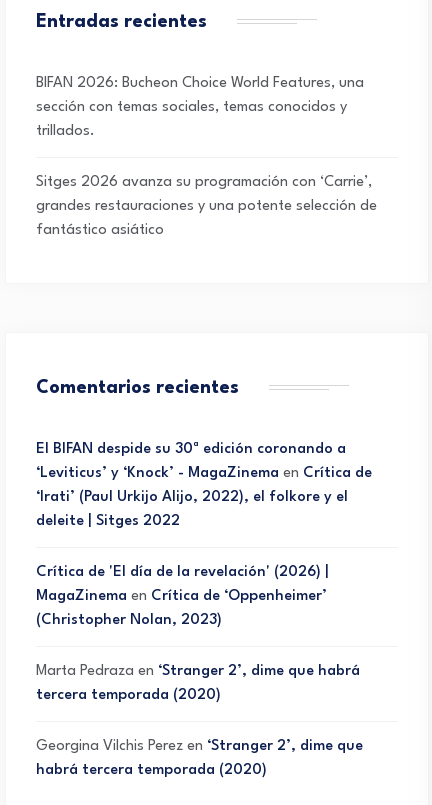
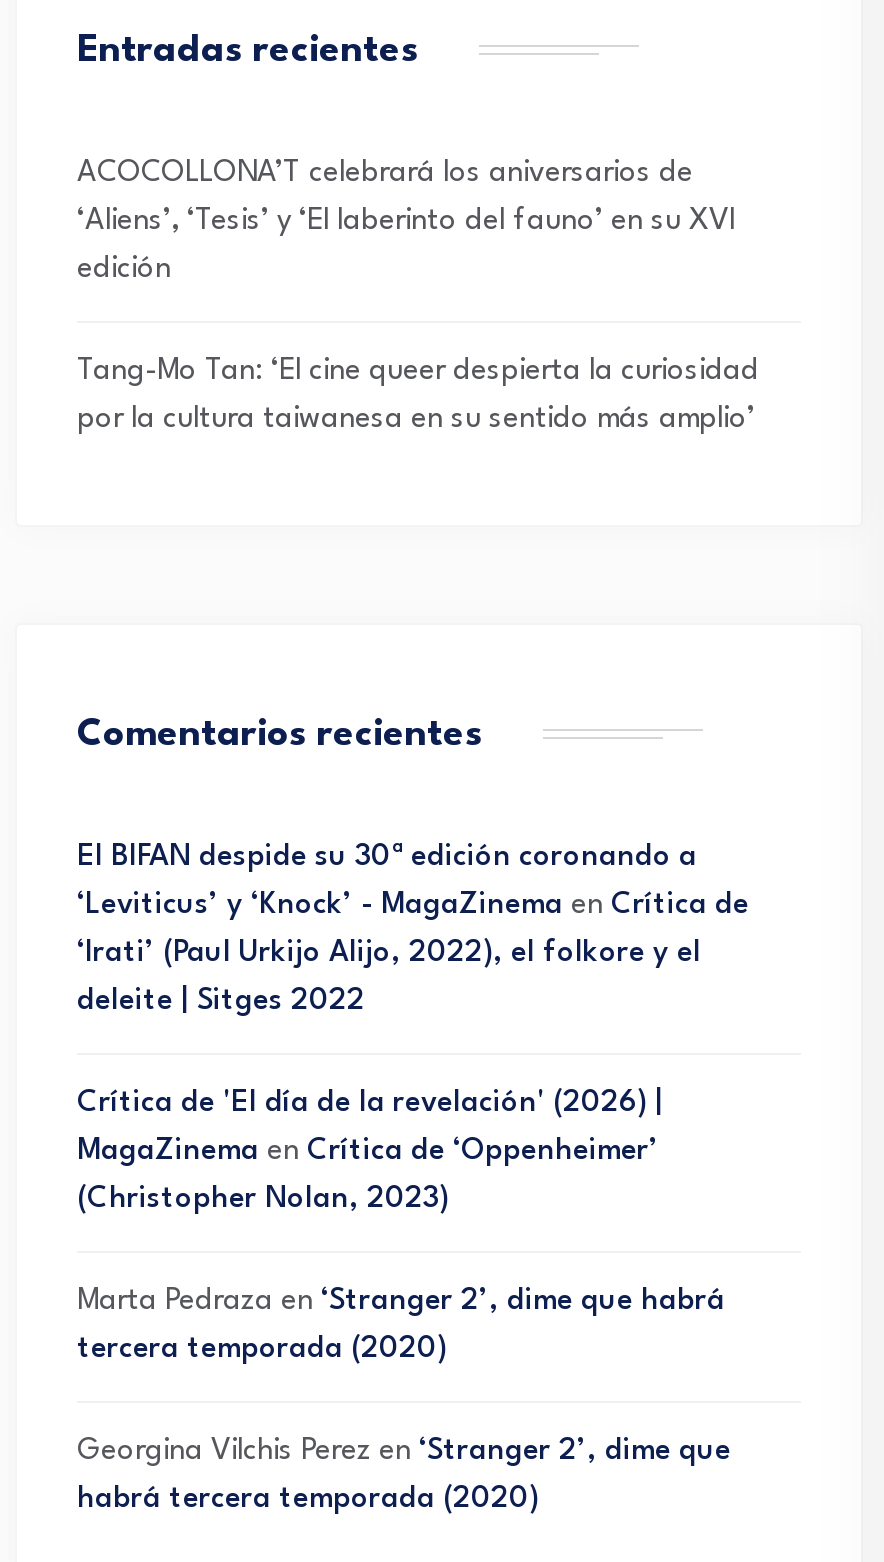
- BIFAN 2026: Bucheon Choice World Features, una
- sección con temas sociales, temas conocidos y
- trillados.
- Sitges 2026 avanza su programación con ‘Carrie’,
- grandes restauraciones y una potente selección de
- fantástico asiático
+ ACOCOLLONA’T celebrará los aniversarios de
+ ‘Aliens’, ‘Tesis’ y ‘El laberinto del fauno’ en su XVI
+ edición
+ Tang-Mo Tan: ‘El cine queer despierta la curiosidad
+ por la cultura taiwanesa en su sentido más amplio’
